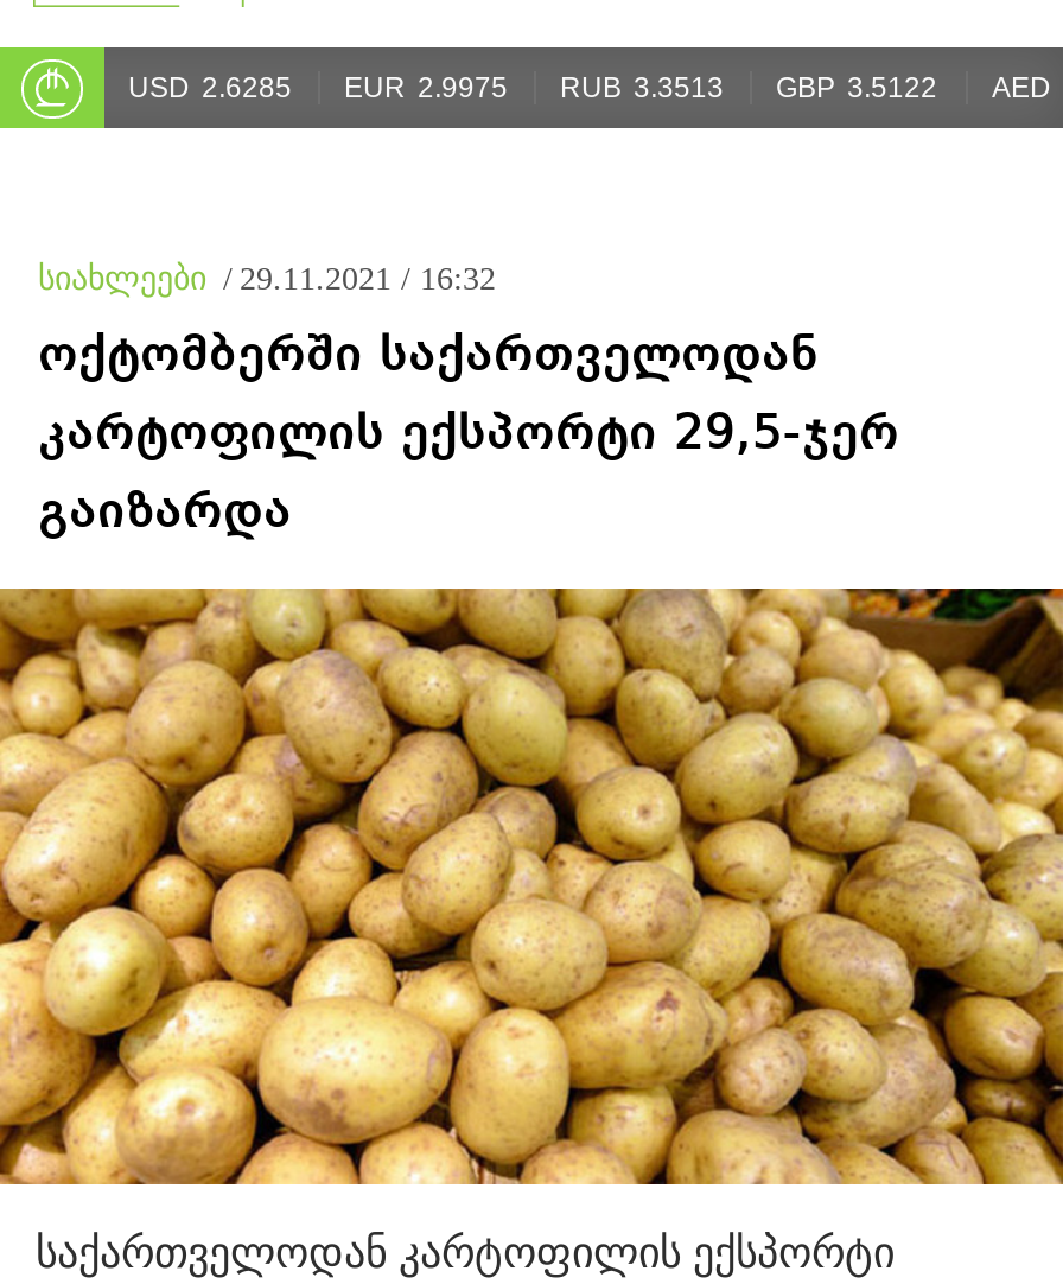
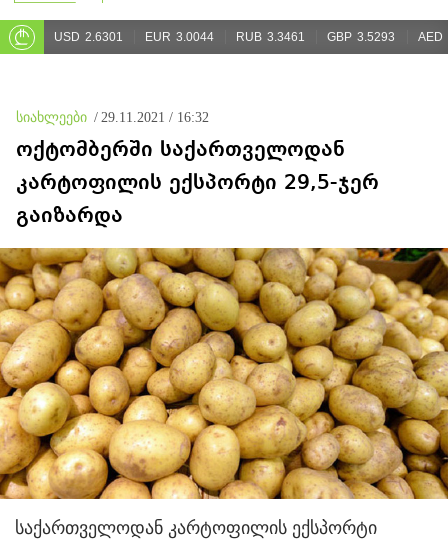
- USD 2.6285
+ USD 2.6301

- EUR 2.9975
+ EUR 3.0044

- RUB 3.3513
+ RUB 3.3461

- GBP 3.5122
+ GBP 3.5293
